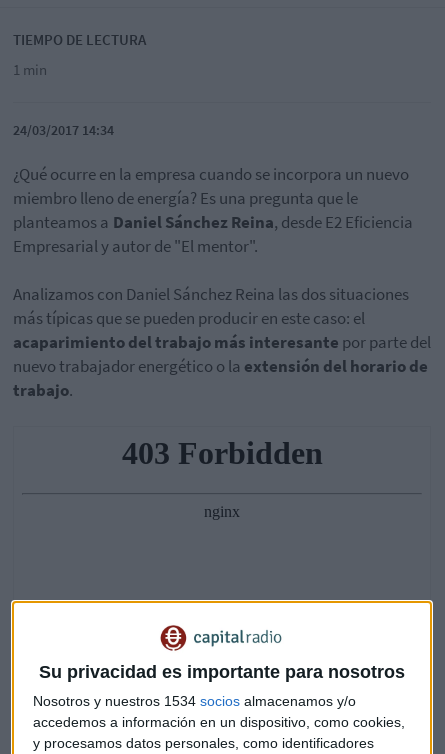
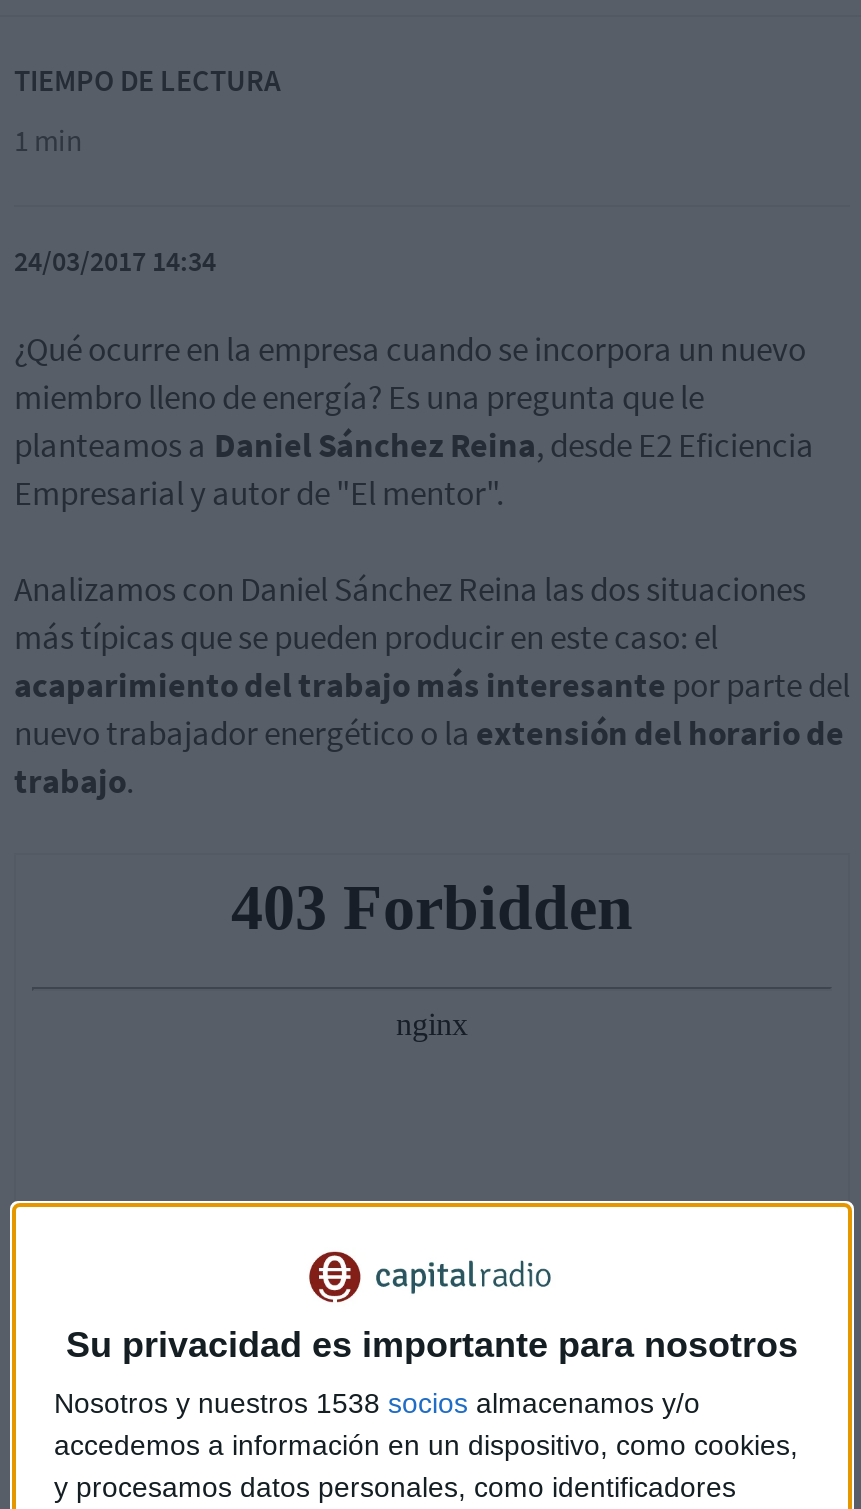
- Nosotros y nuestros 1534 socios almacenamos y/o
+ Nosotros y nuestros 1538 socios almacenamos y/o
